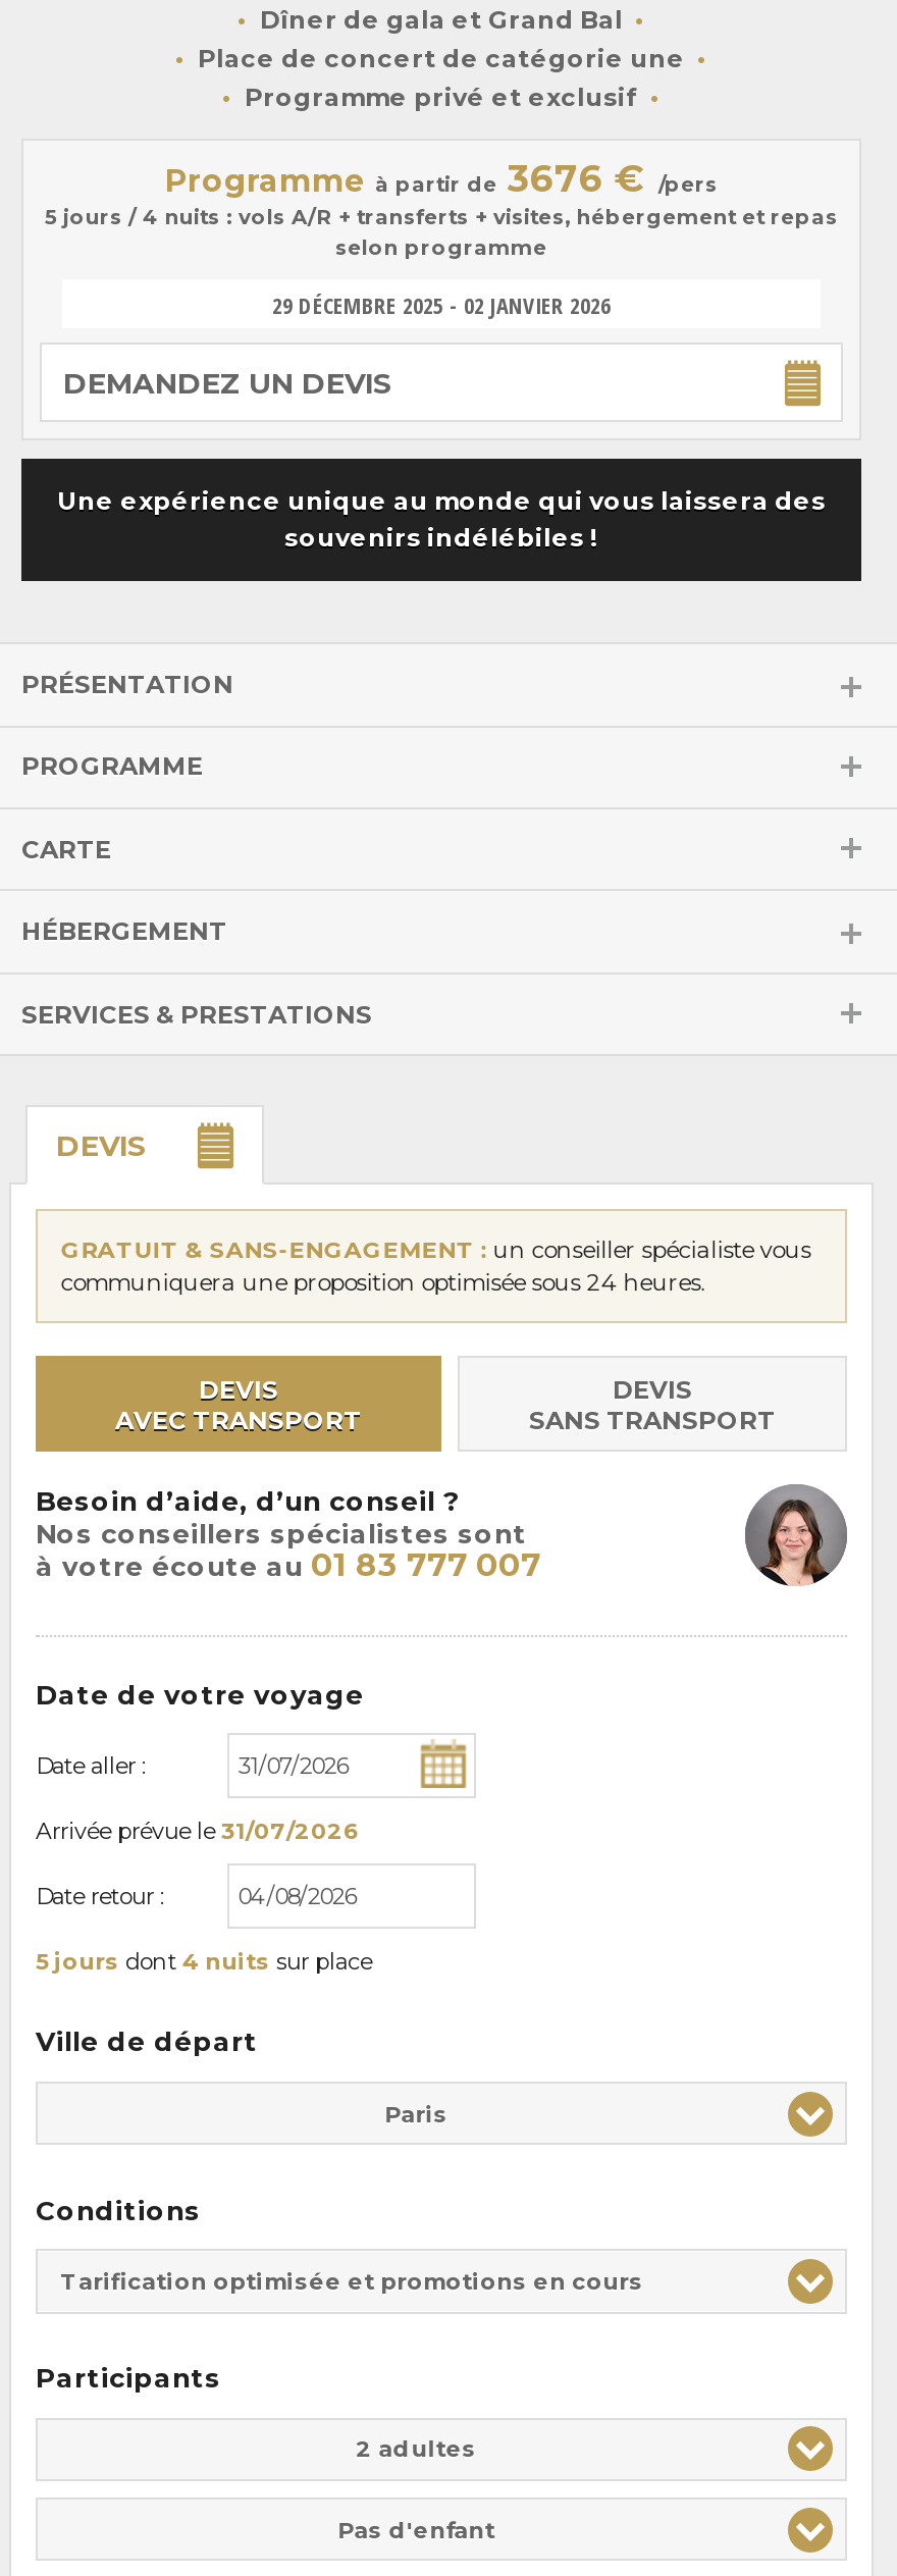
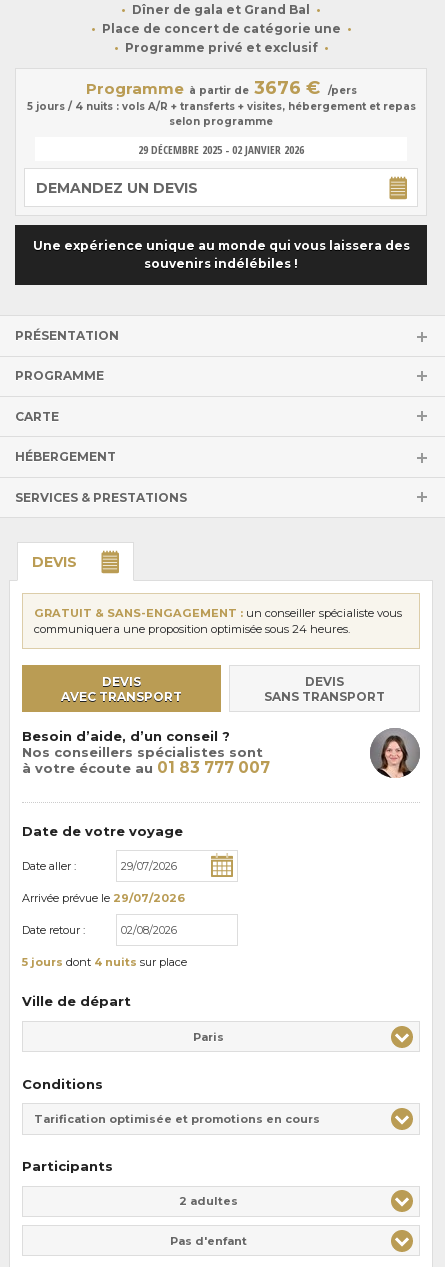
- Arrivée prévue le 31/07/2026
+ Arrivée prévue le 29/07/2026
